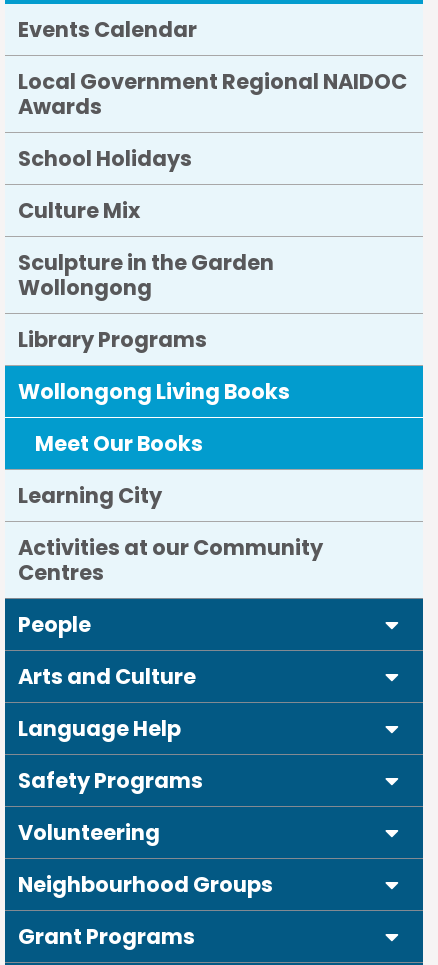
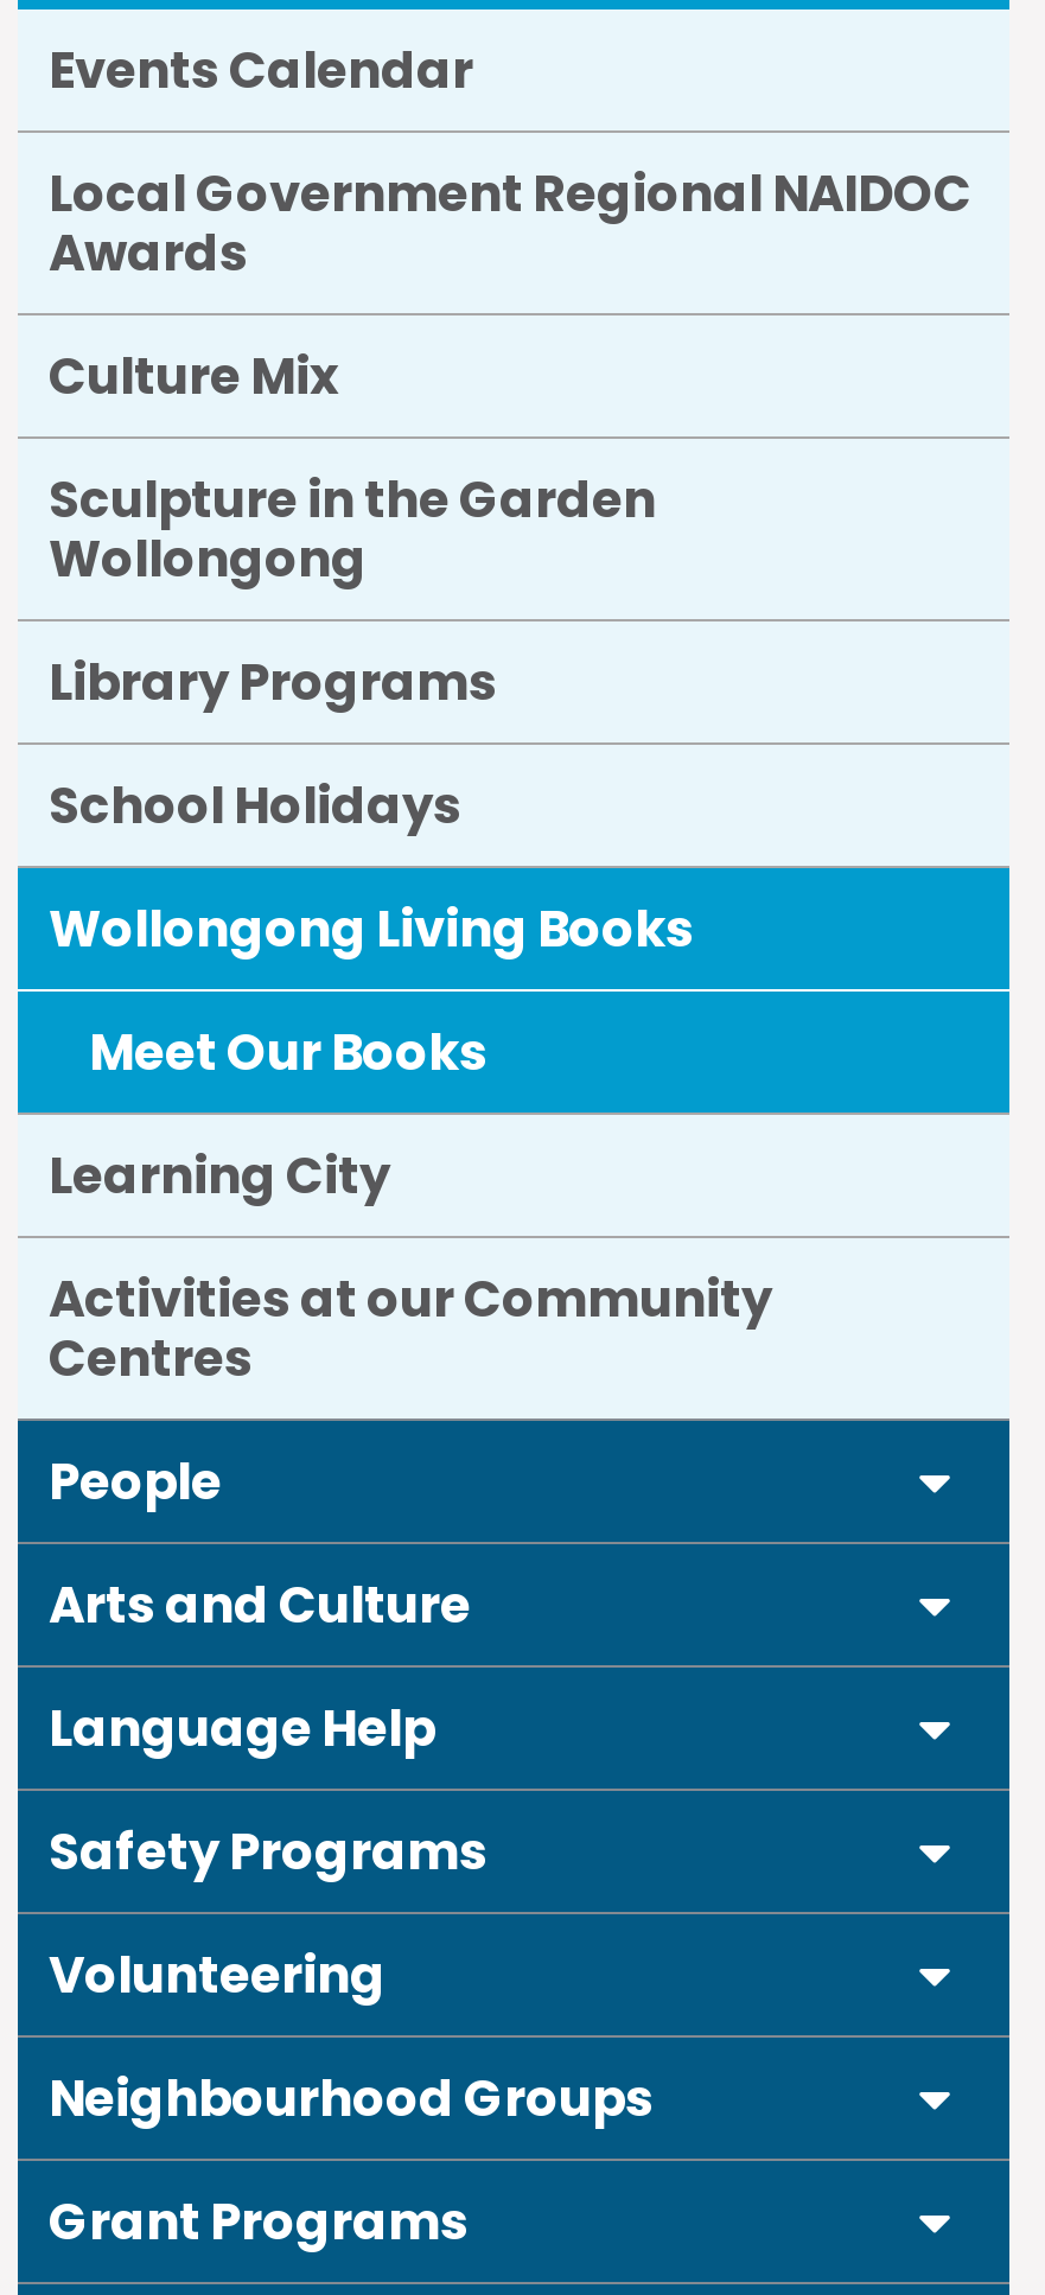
moved down: School Holidays

moved up: Culture Mix | Sculpture in the Garden | Wollongong | Library Programs
